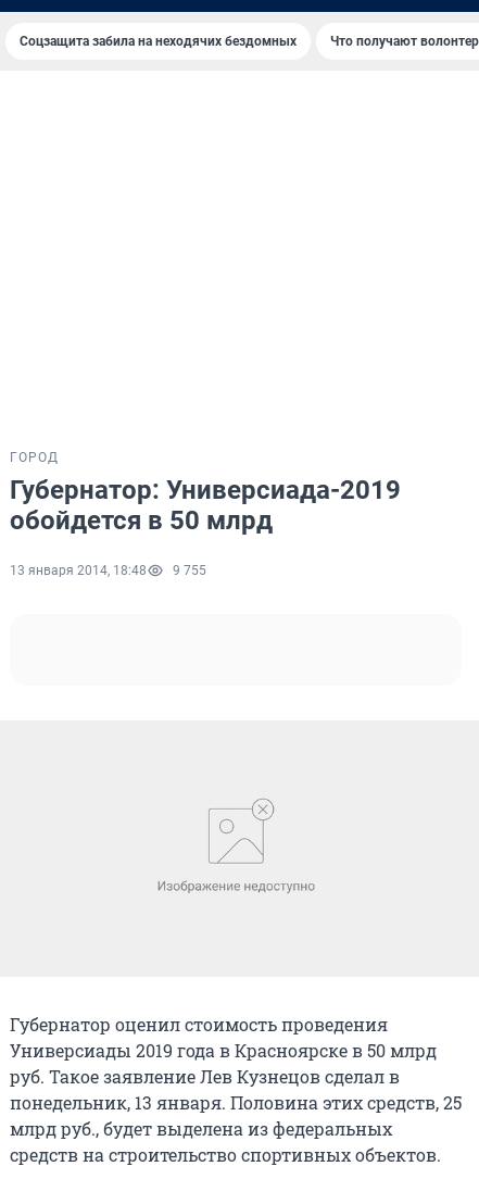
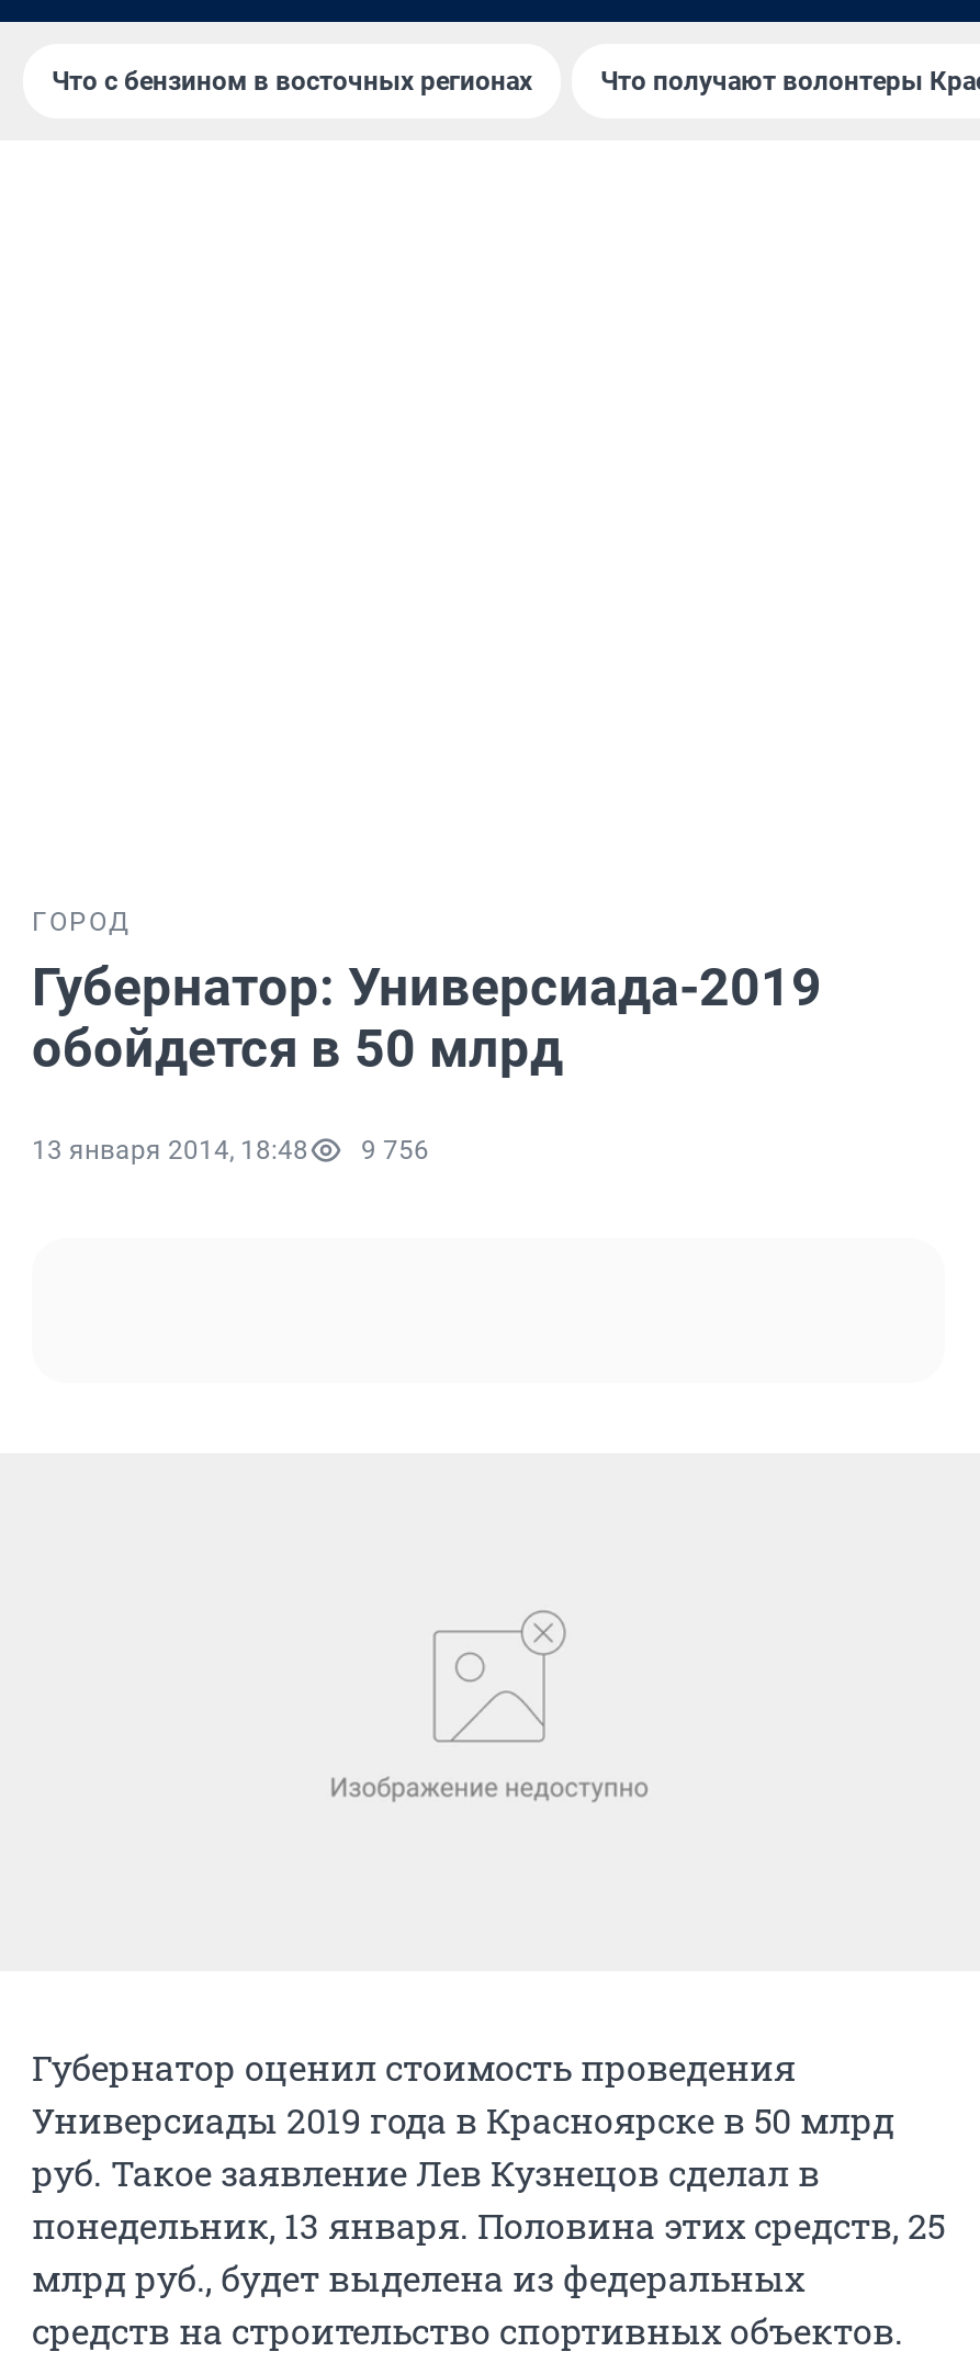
- Соцзащита забила на неходячих бездомных
+ Что с бензином в восточных регионах

- 13 января 2014, 18:48 9 755
+ 13 января 2014, 18:48 9 756
